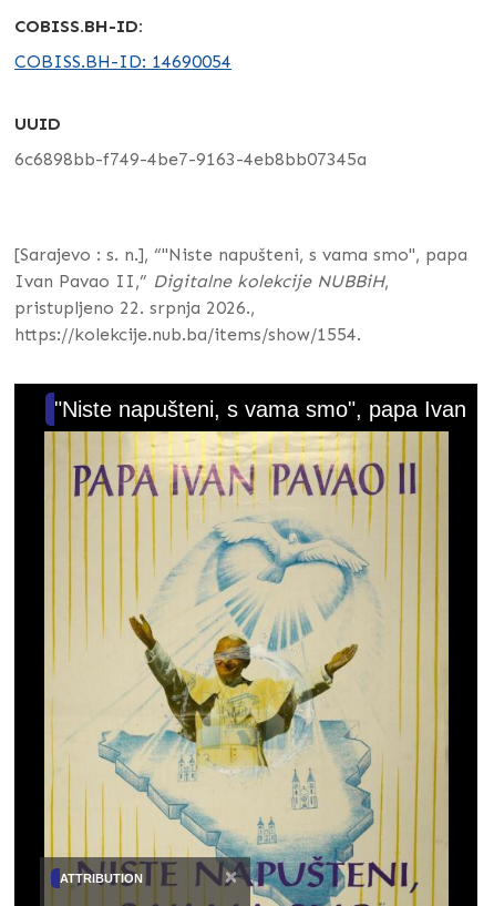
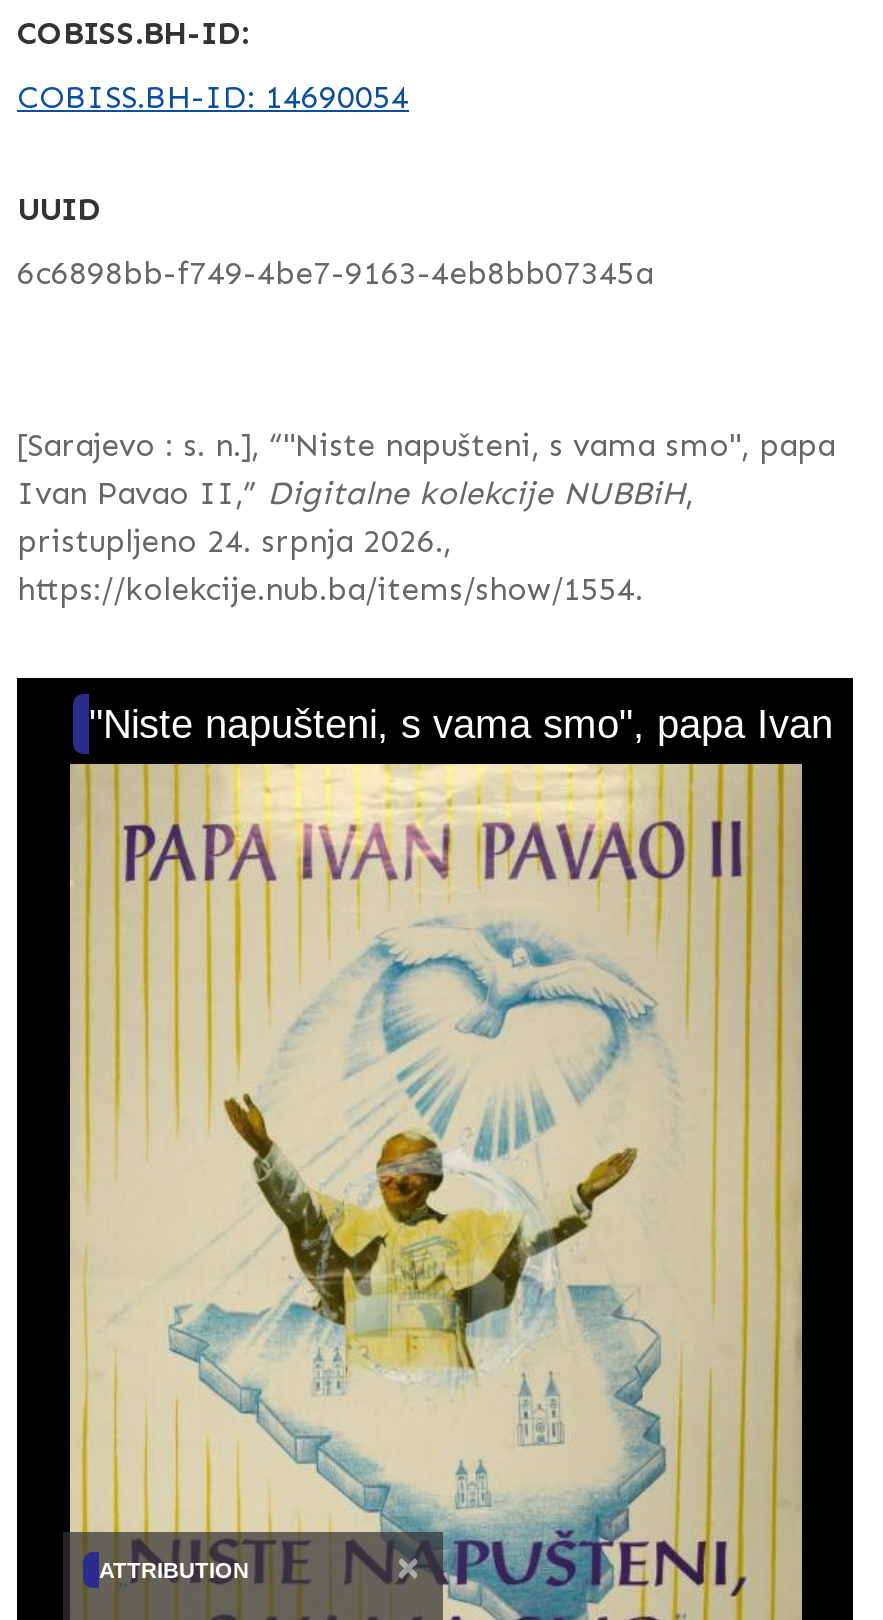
- pristupljeno 22. srpnja 2026.,
+ pristupljeno 24. srpnja 2026.,
